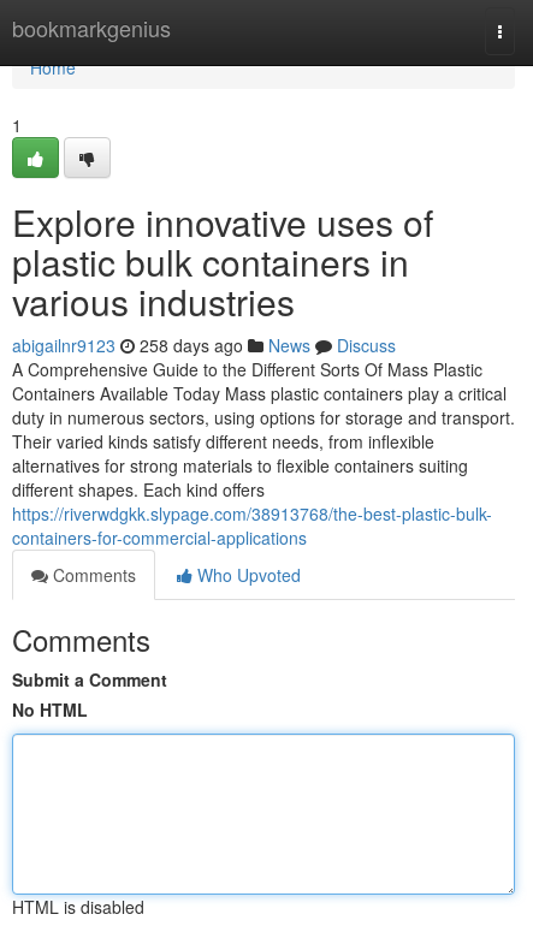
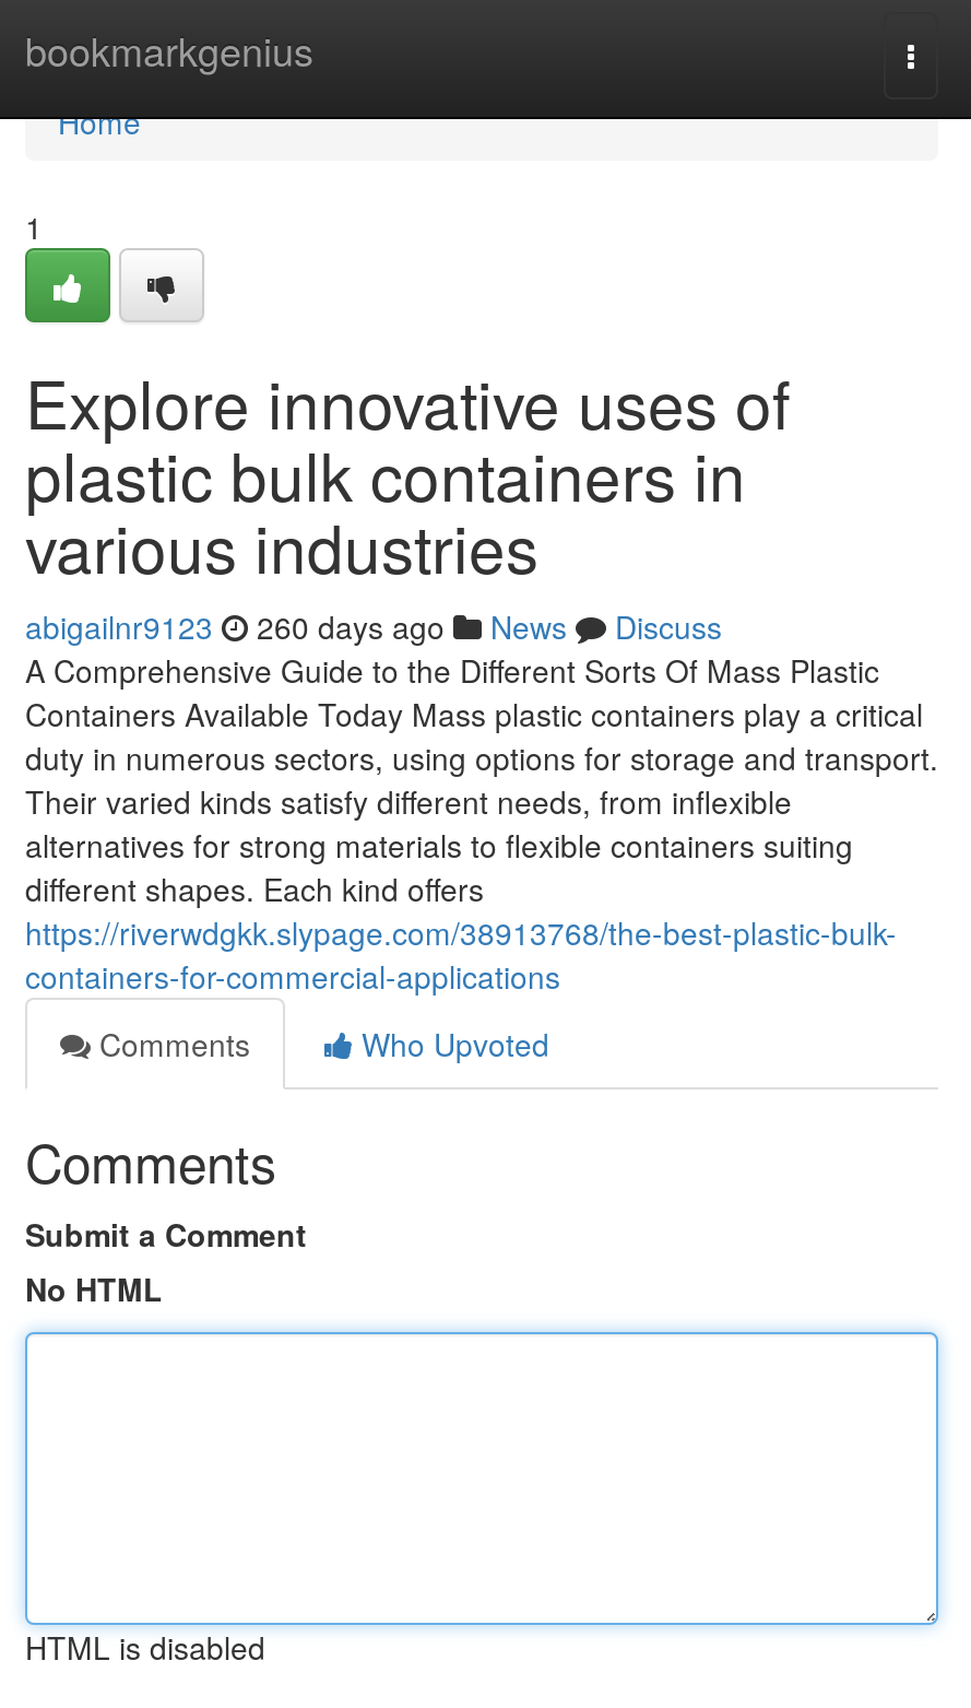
- abigailnr9123 258 days ago News Discuss
+ abigailnr9123 260 days ago News Discuss
